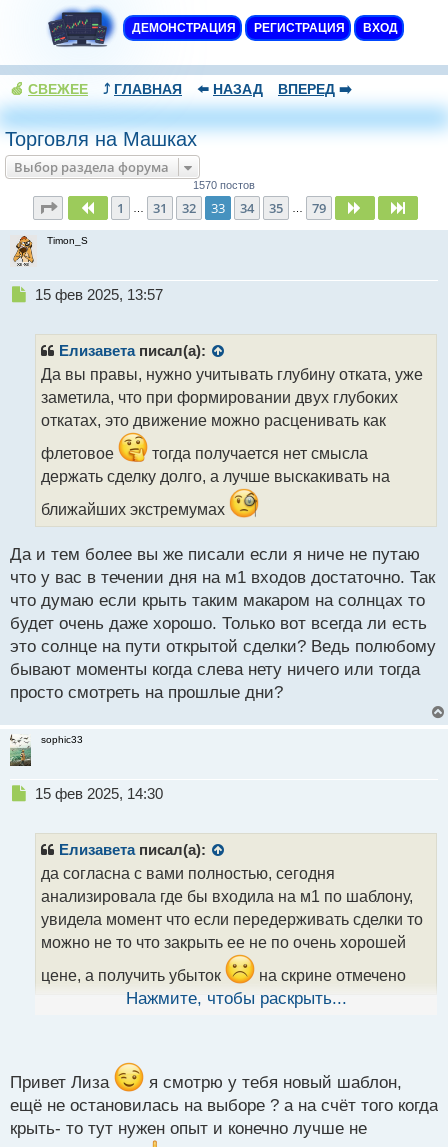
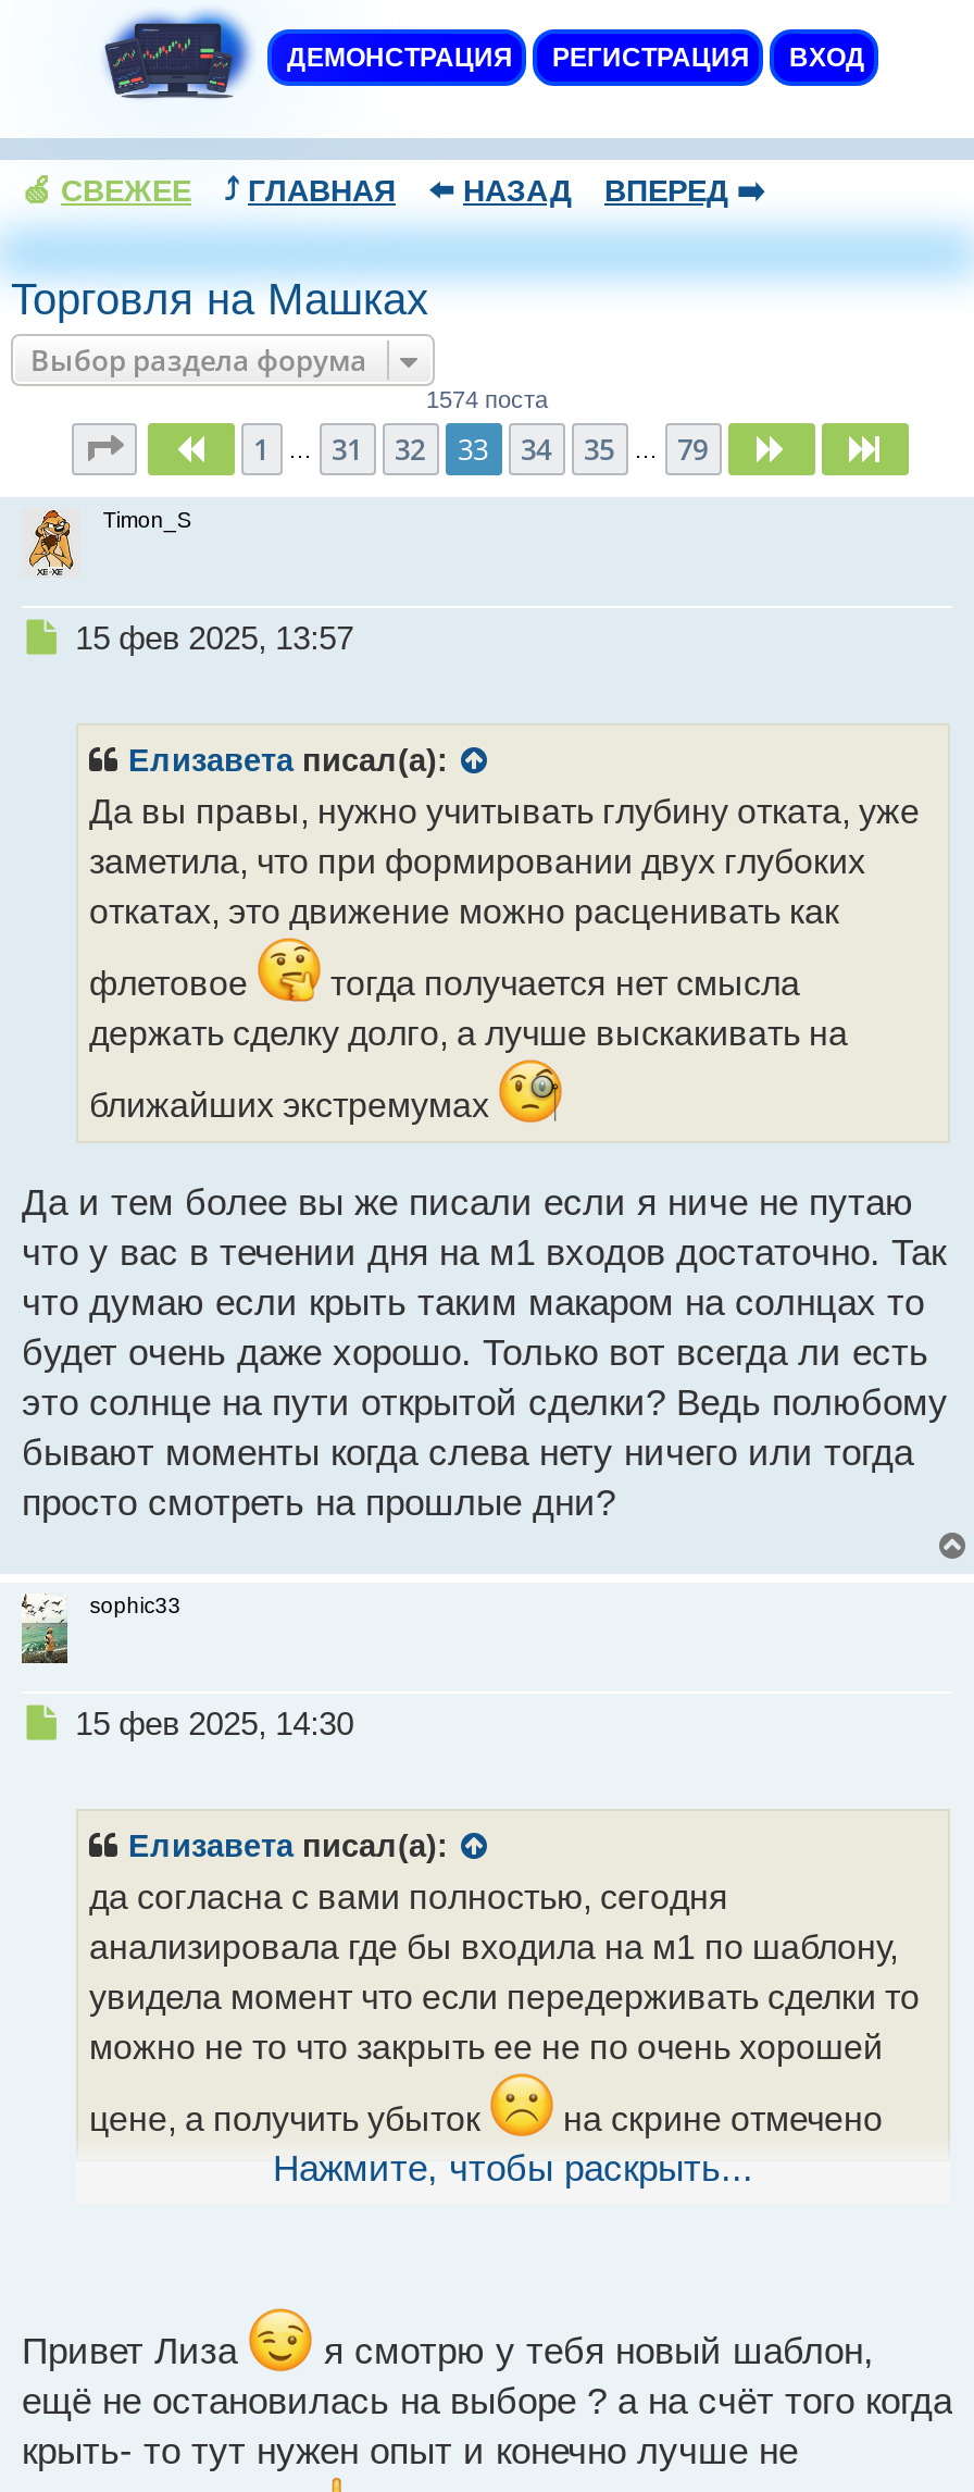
- 1570 постов
+ 1574 поста
